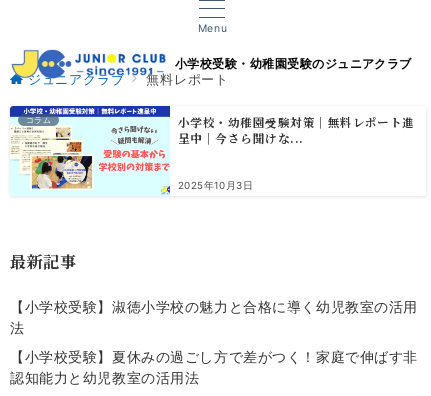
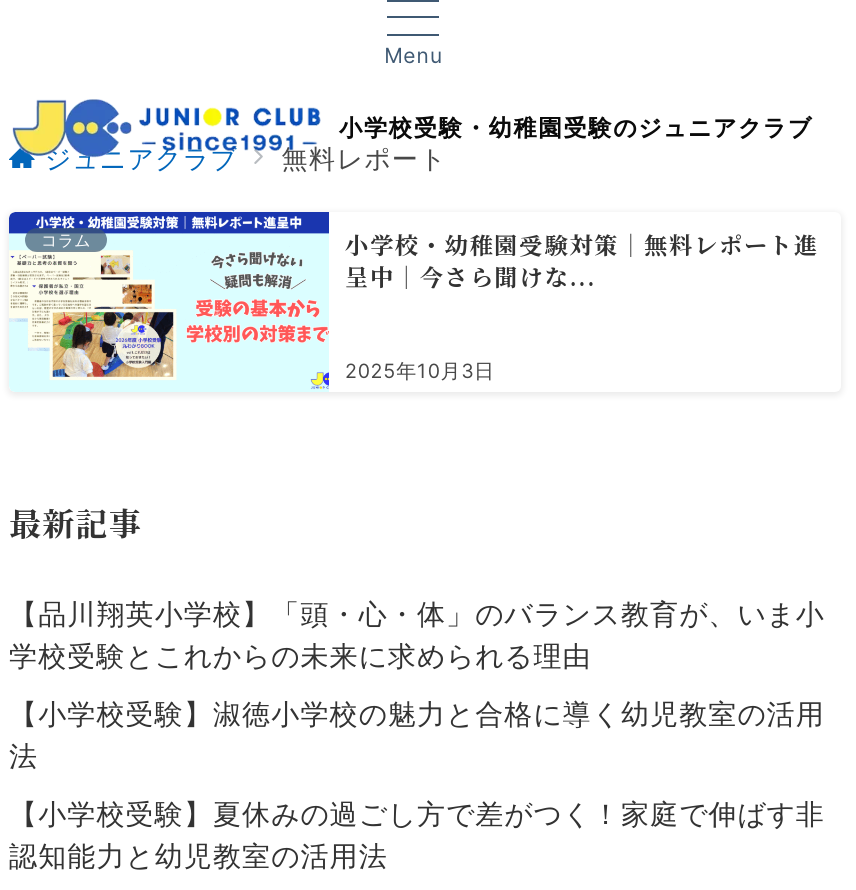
+ 【品川翔英小学校】「頭・心・体」のバランス教育が、いま小
+ 学校受験とこれからの未来に求められる理由
